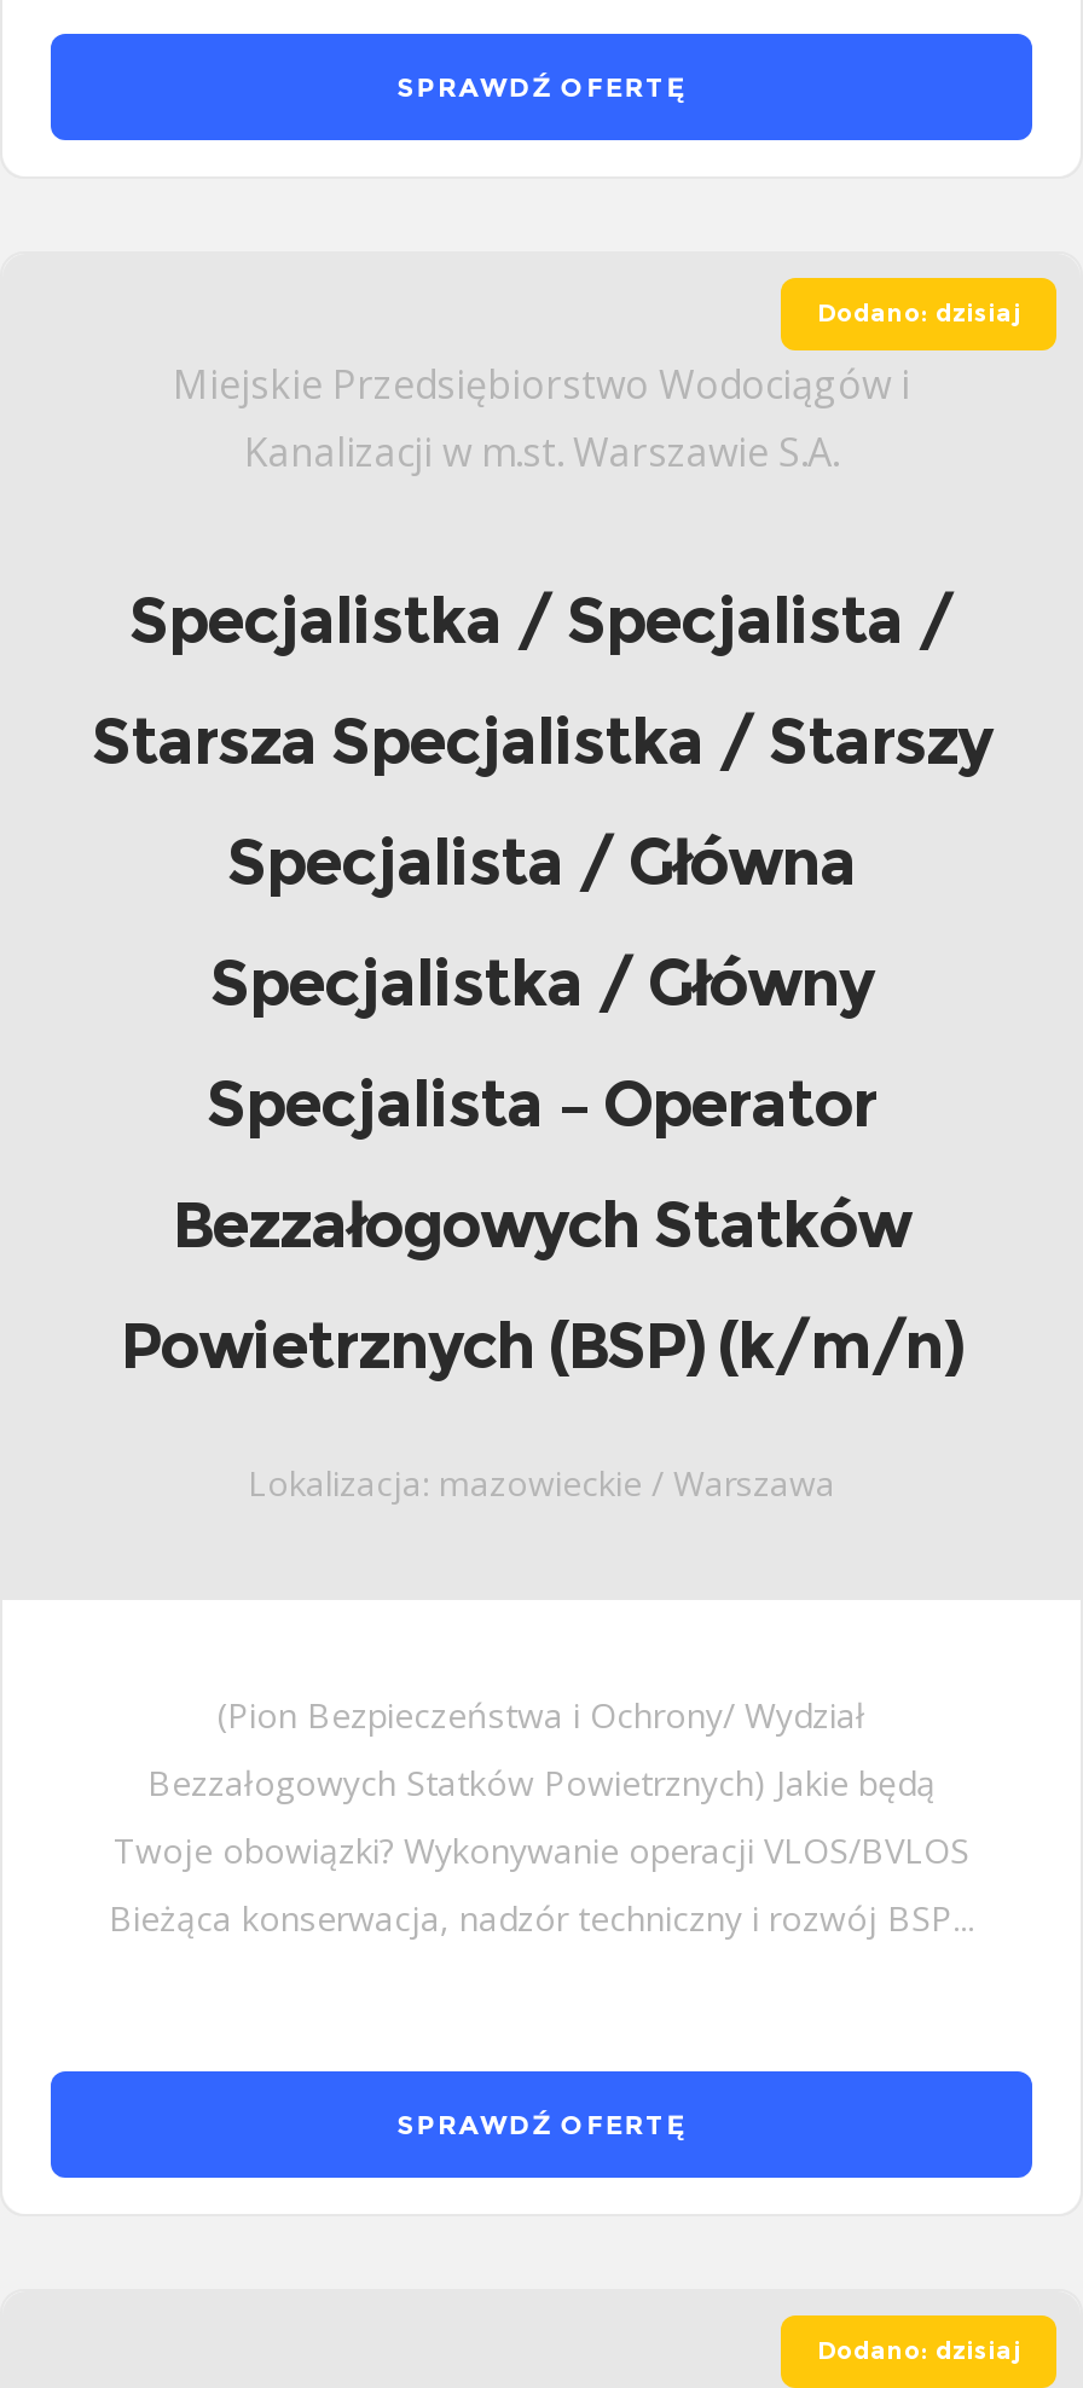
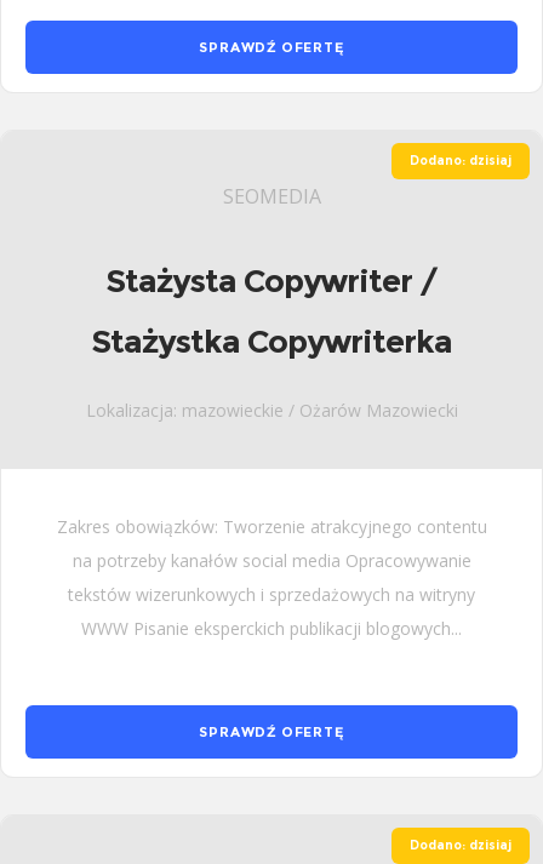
- Miejskie Przedsiębiorstwo Wodociągów i
- Kanalizacji w m.st. Warszawie S.A.
- Specjalistka / Specjalista /
- Starsza Specjalistka / Starszy
- Specjalista / Główna
- Specjalistka / Główny
- Specjalista – Operator
- Bezzałogowych Statków
- Powietrznych (BSP) (k/m/n)
- Lokalizacja: mazowieckie / Warszawa
+ SEOMEDIA
+ Stażysta Copywriter /
+ Stażystka Copywriterka
+ Lokalizacja: mazowieckie / Ożarów Mazowiecki

- (Pion Bezpieczeństwa i Ochrony/ Wydział
- Bezzałogowych Statków Powietrznych) Jakie będą
- Twoje obowiązki? Wykonywanie operacji VLOS/BVLOS
- Bieżąca konserwacja, nadzór techniczny i rozwój BSP...
+ Zakres obowiązków: Tworzenie atrakcyjnego contentu
+ na potrzeby kanałów social media Opracowywanie
+ tekstów wizerunkowych i sprzedażowych na witryny
+ WWW Pisanie eksperckich publikacji blogowych...
